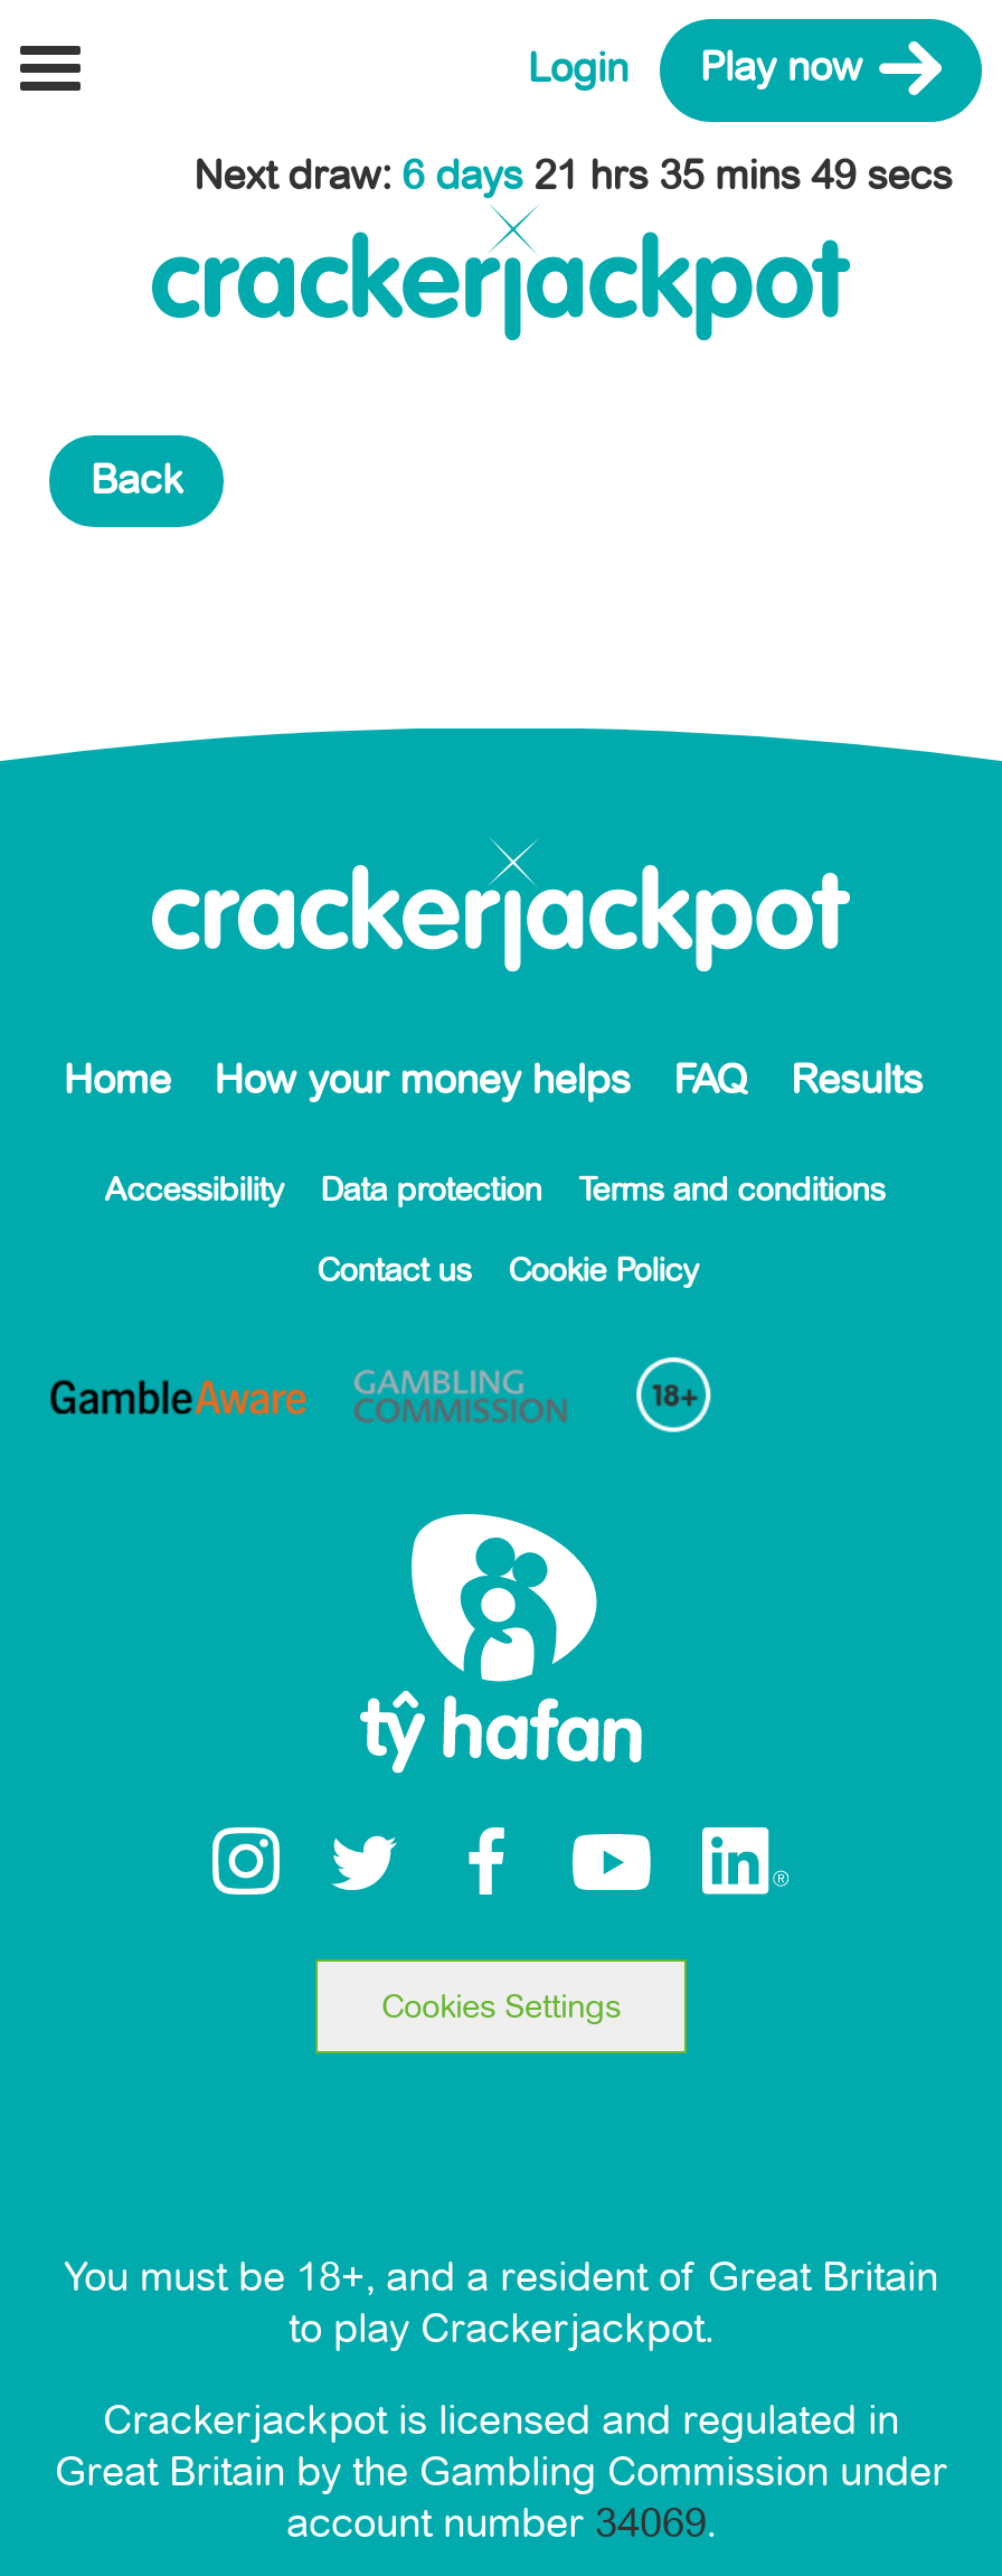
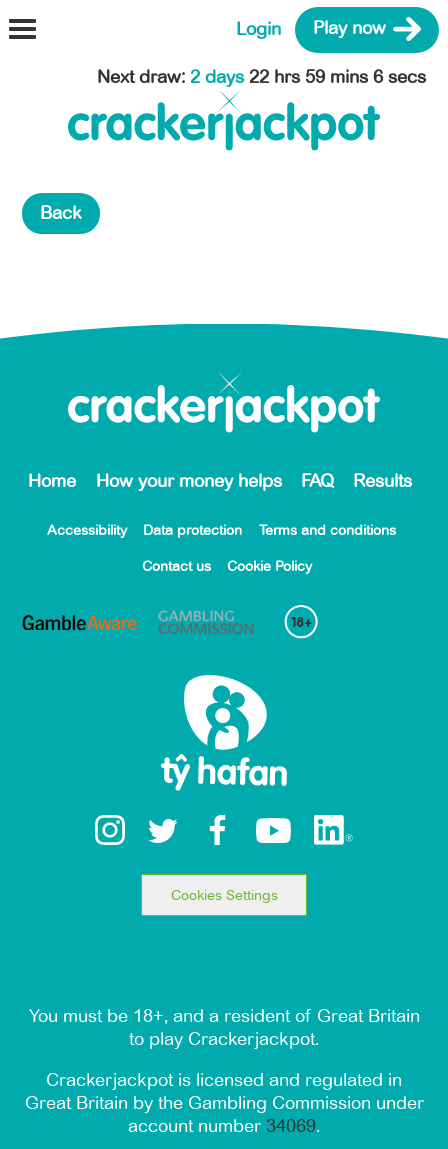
- Next draw: 6 days 21 hrs 35 mins 49 secs
+ Next draw: 2 days 22 hrs 59 mins 6 secs
